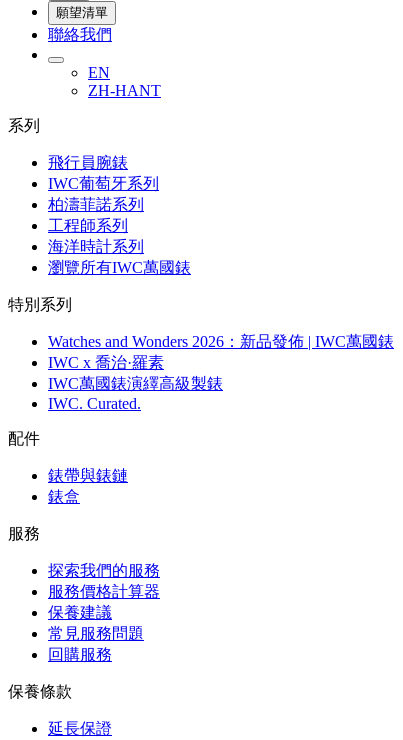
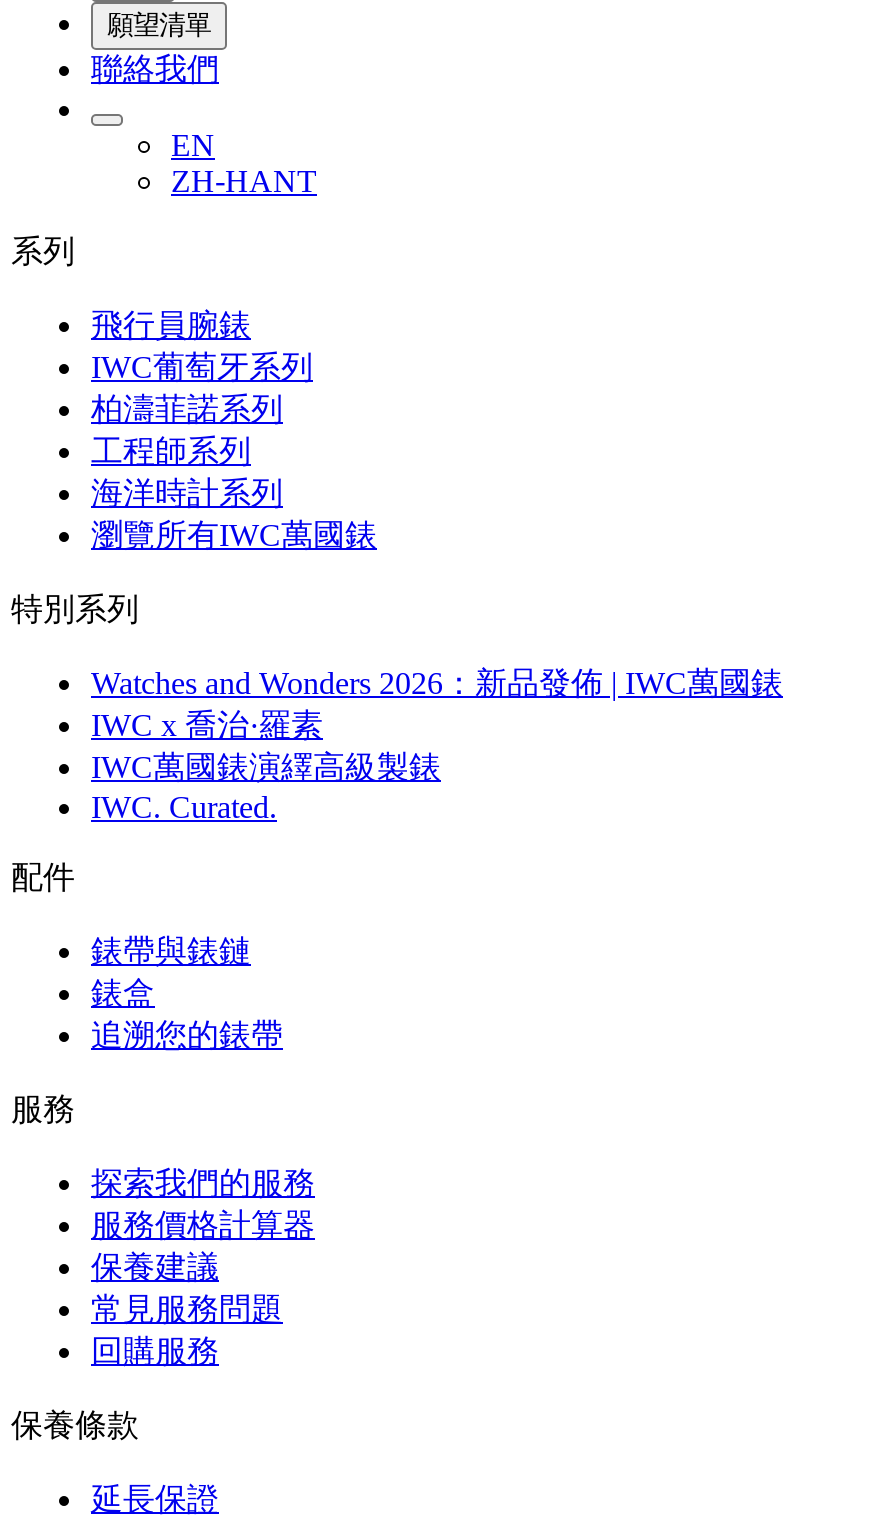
+ 追溯您的錶帶
